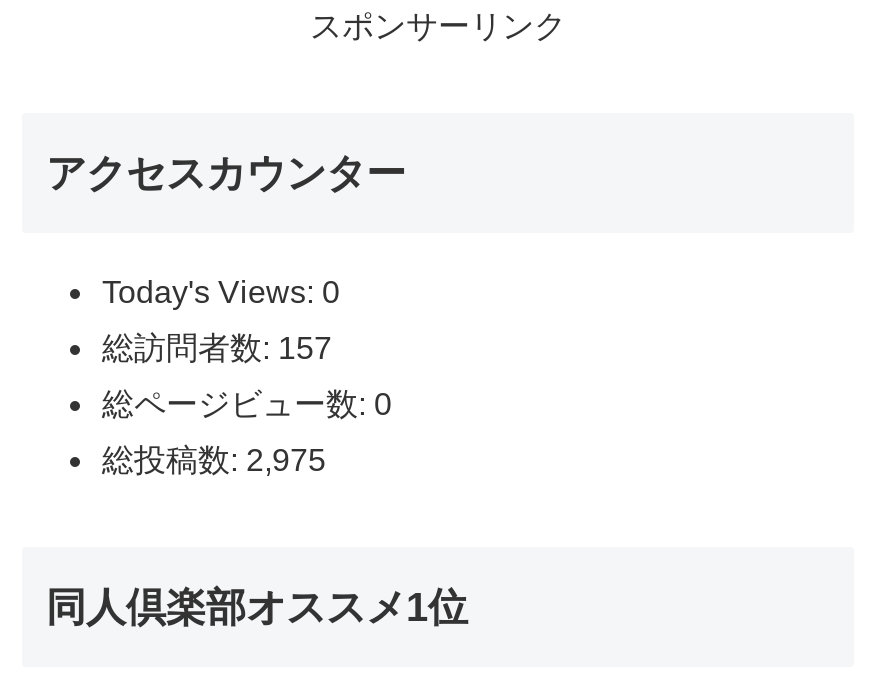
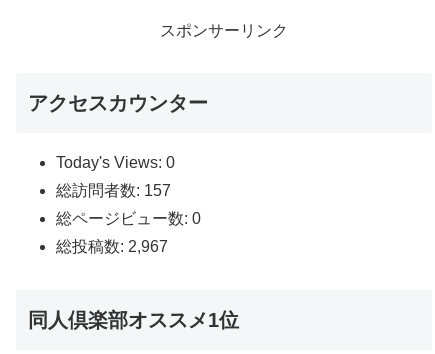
- 総投稿数: 2,975
+ 総投稿数: 2,967
